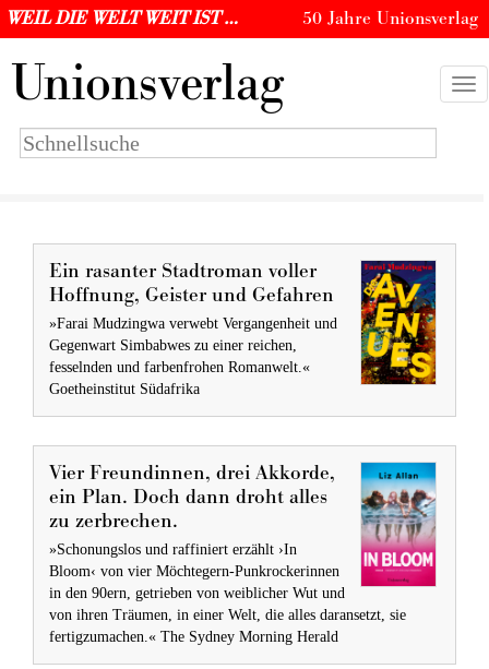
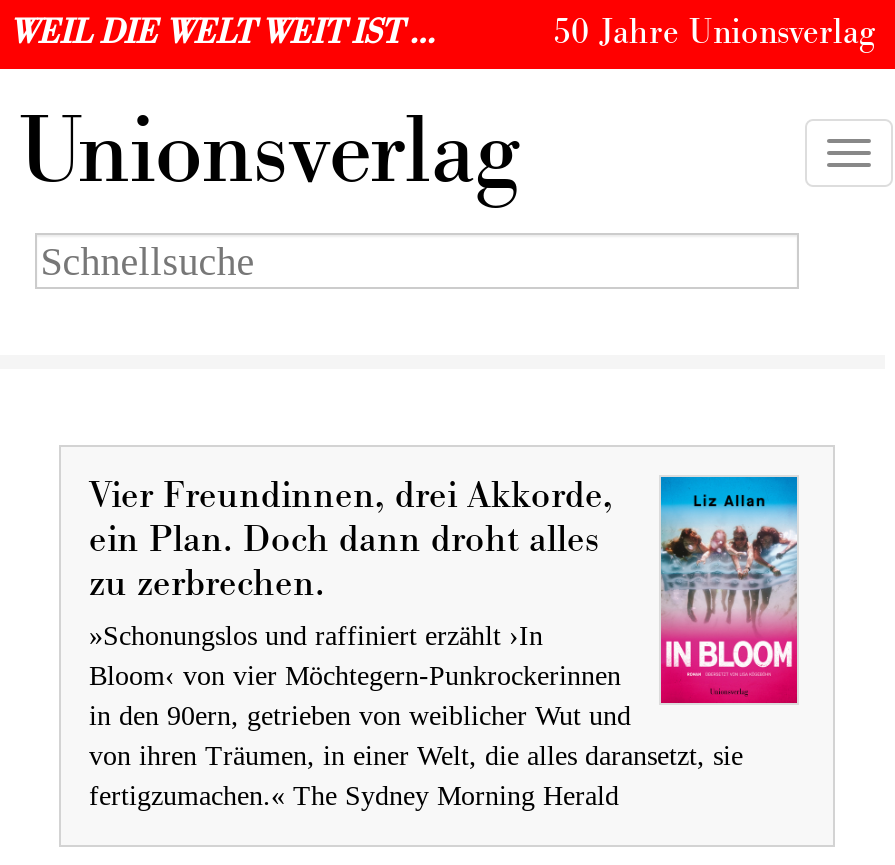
- [image]
- Ein rasanter Stadtroman voller
- Hoffnung, Geister und Gefahren
- »Farai Mudzingwa verwebt Vergangenheit und
- Gegenwart Simbabwes zu einer reichen,
- fesselnden und farbenfrohen Romanwelt.«
- Goetheinstitut Südafrika
